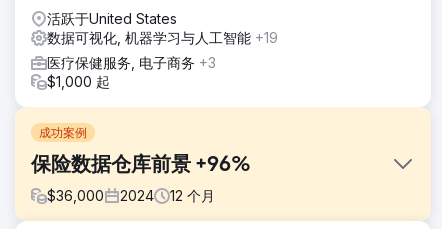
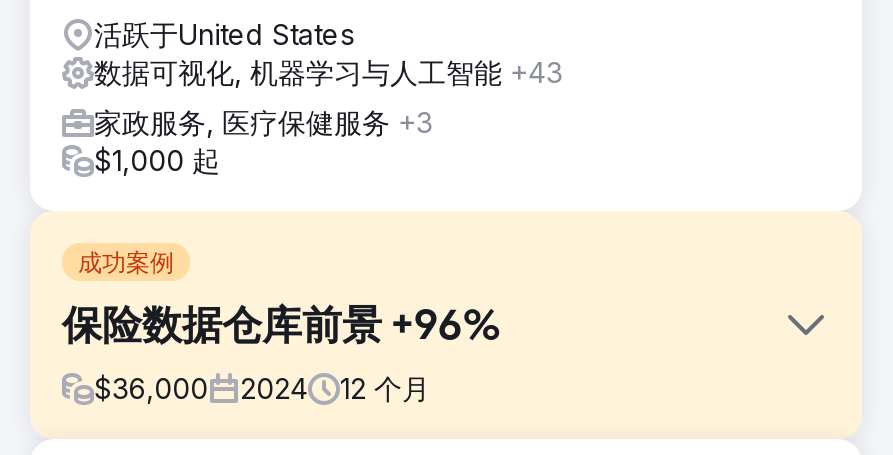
- 数据可视化, 机器学习与人工智能+19
+ 数据可视化, 机器学习与人工智能+43

- 医疗保健服务, 电子商务+3
+ 家政服务, 医疗保健服务+3
